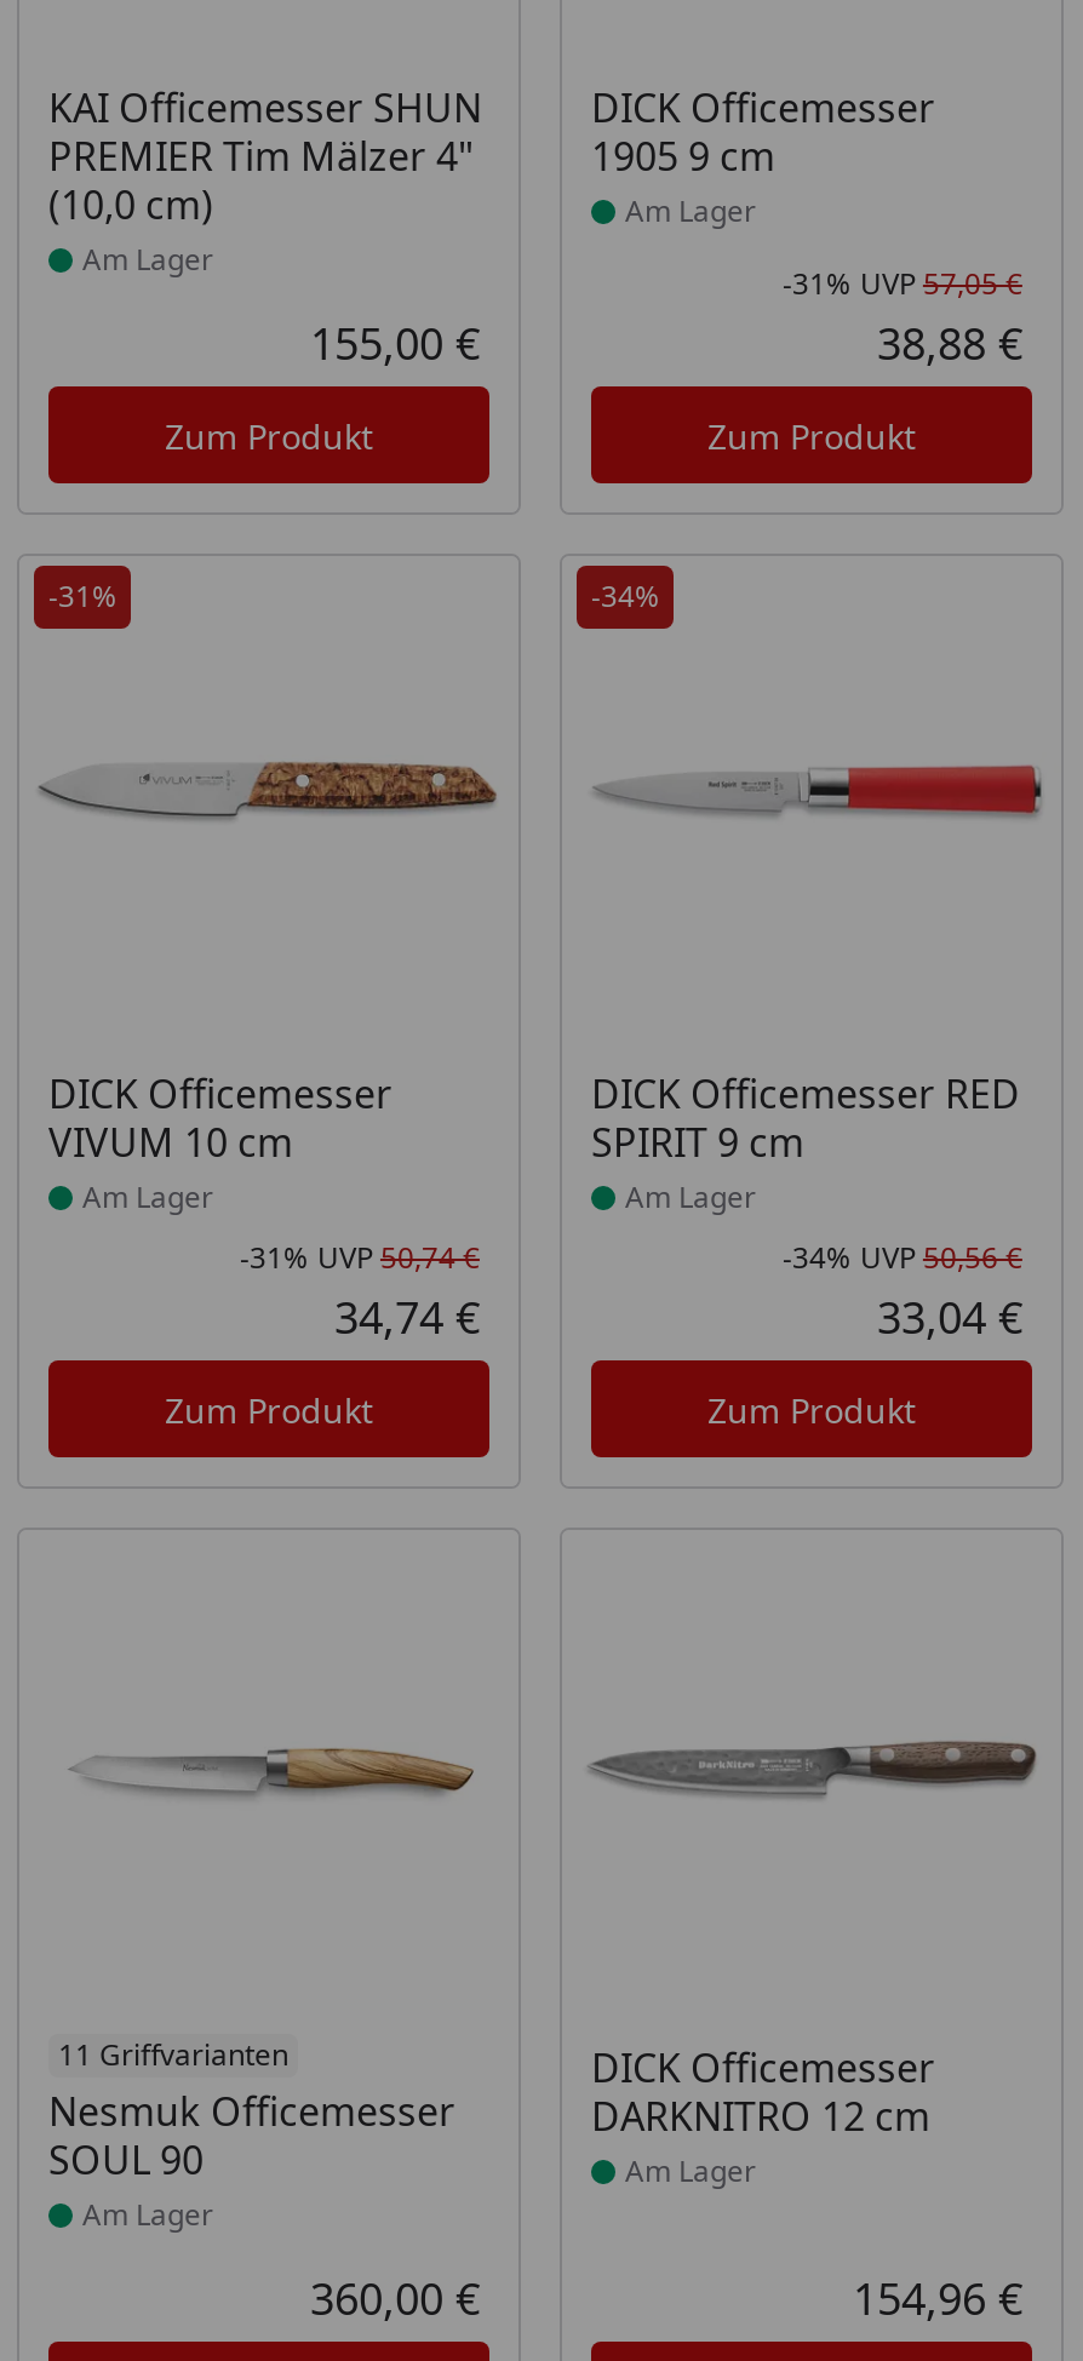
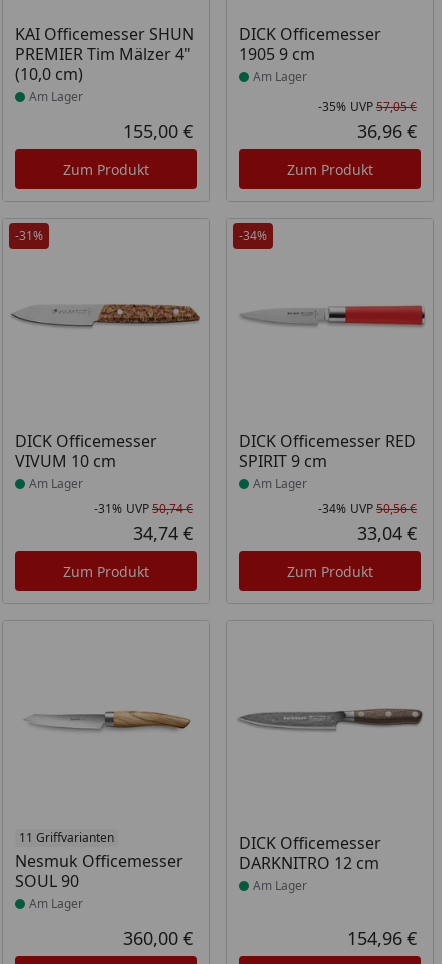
- -31% UVP 57,05 €
+ -35% UVP 57,05 €

- 38,88 €
+ 36,96 €
